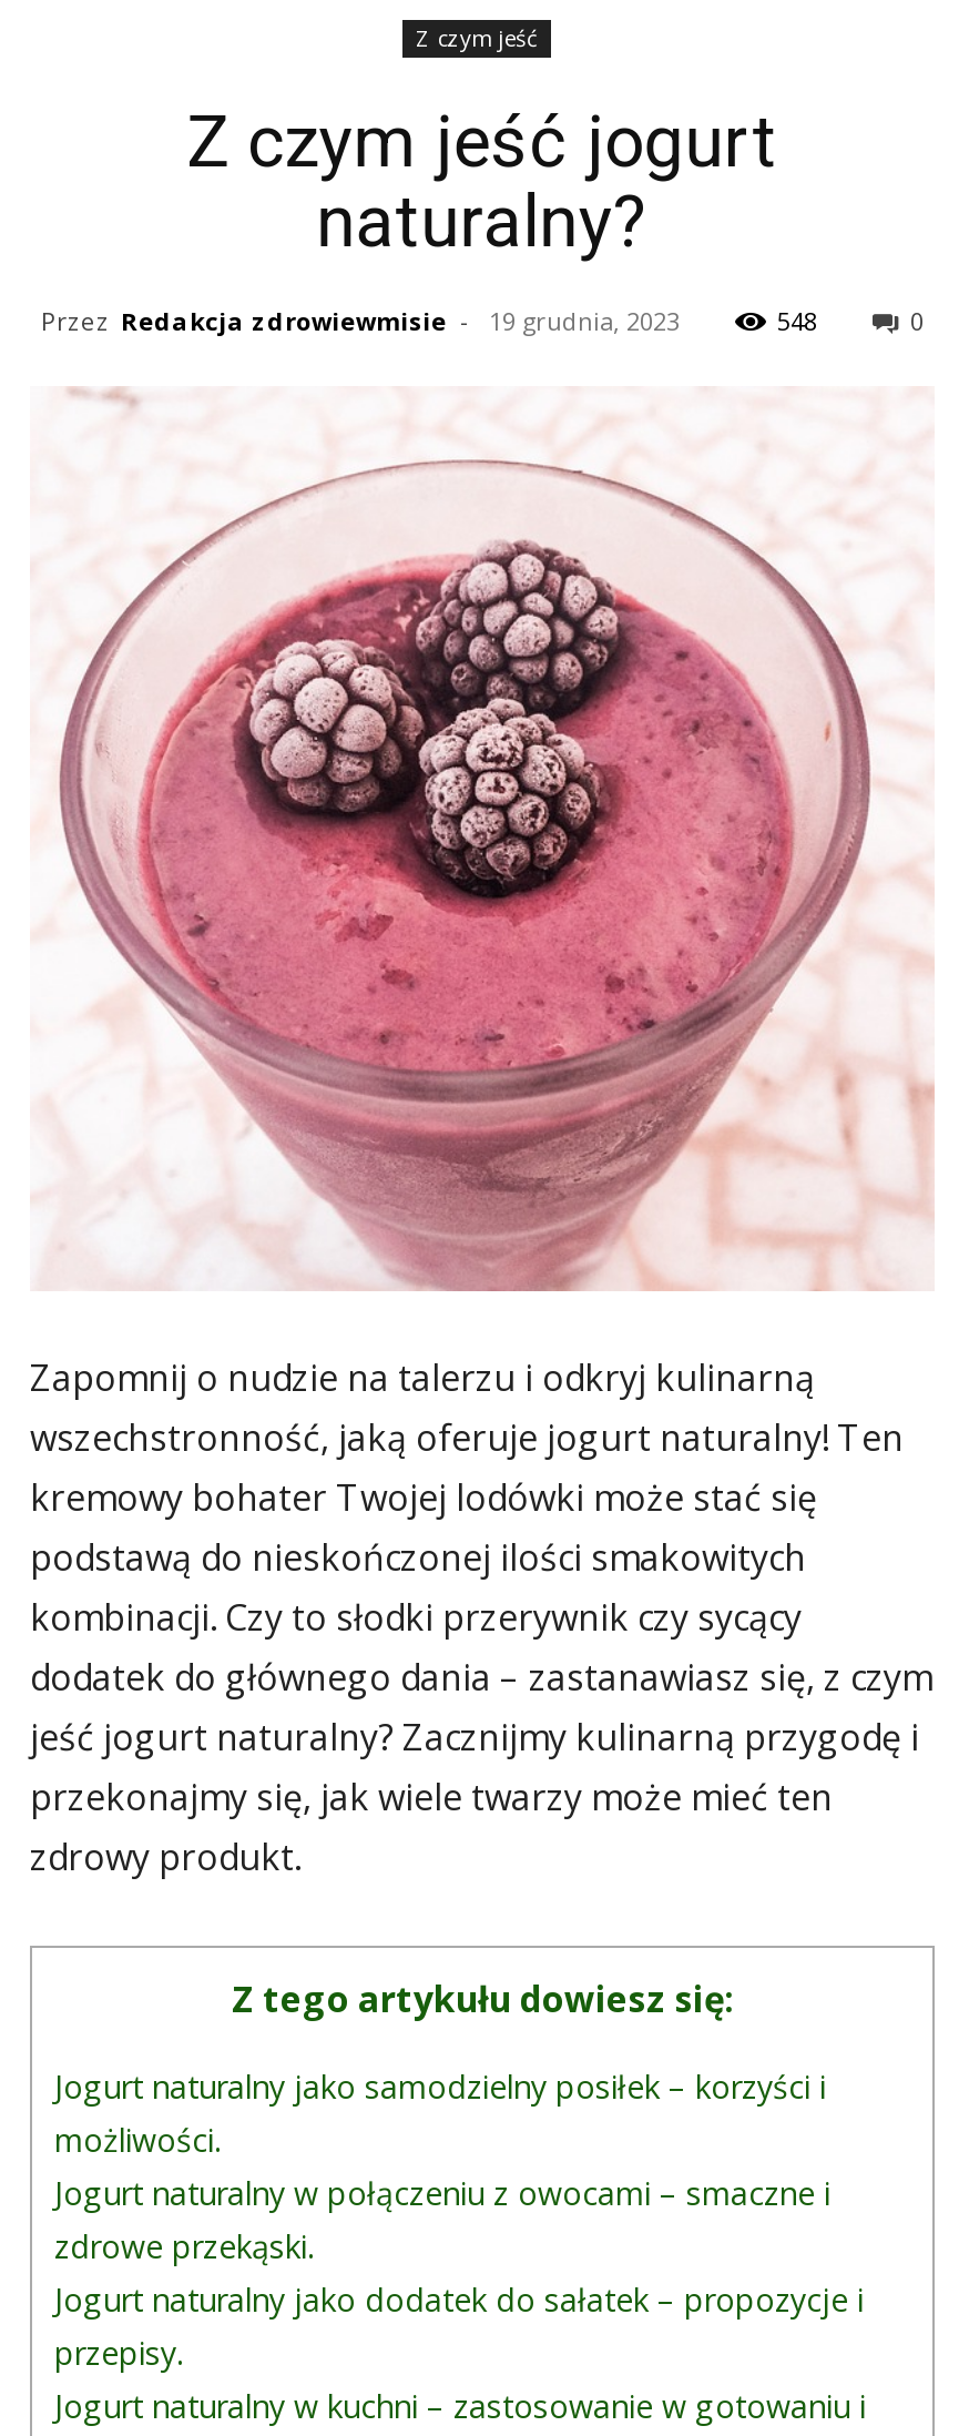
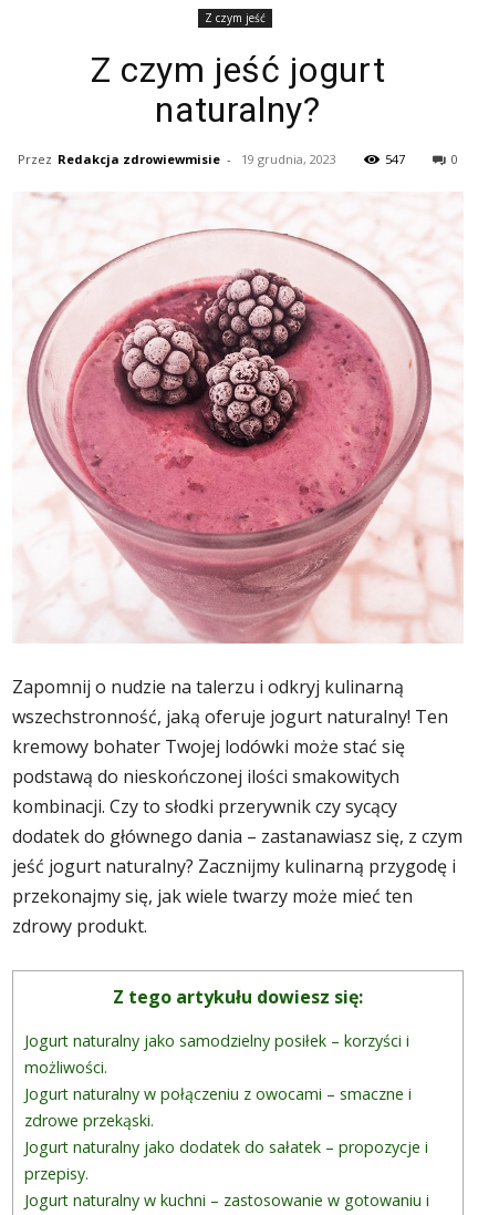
- 548
+ 547
